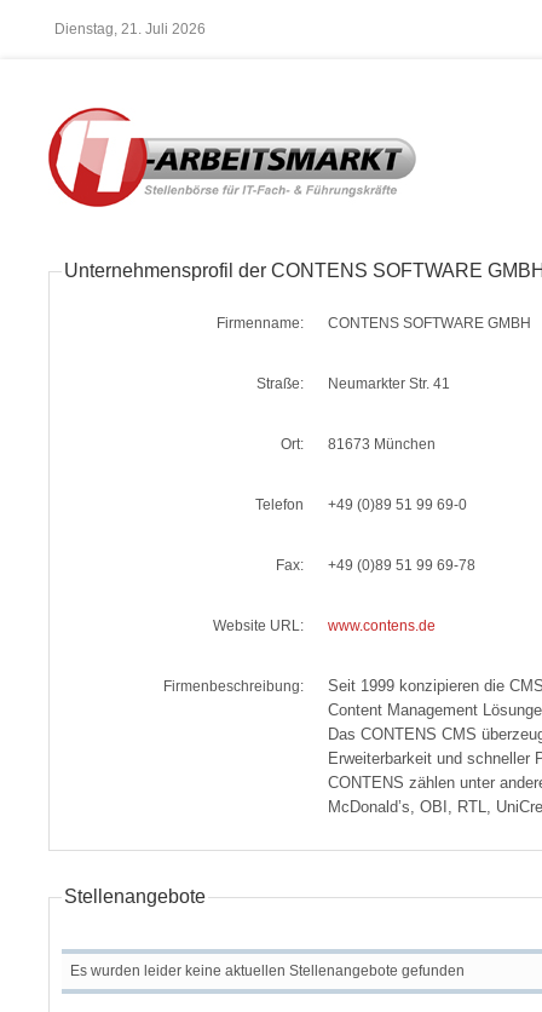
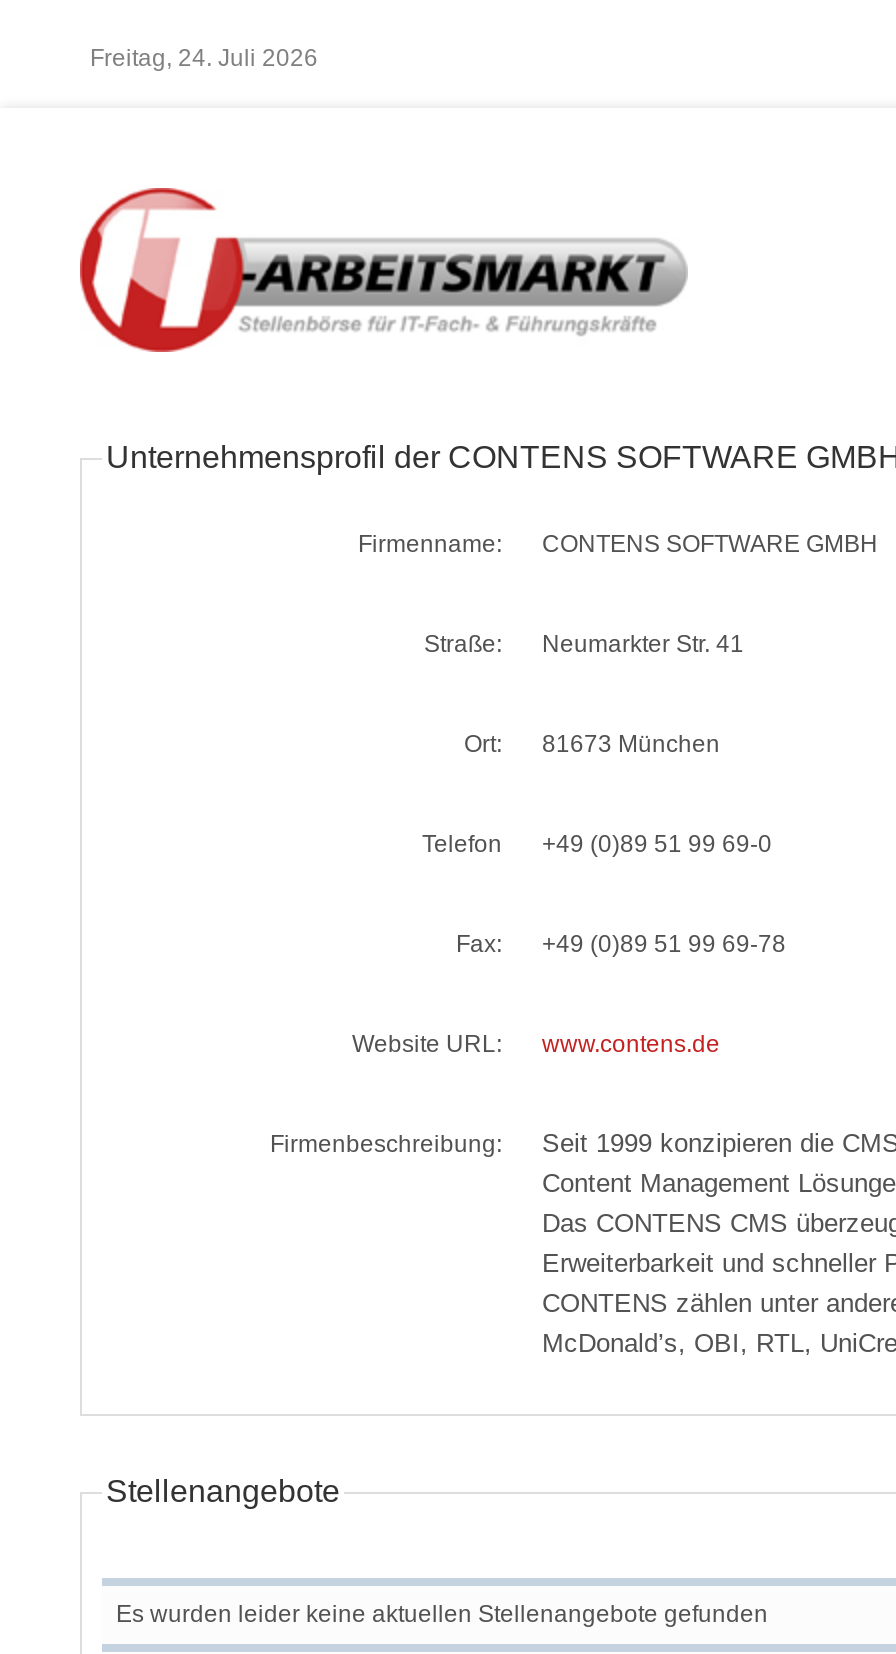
- Dienstag, 21. Juli 2026
+ Freitag, 24. Juli 2026
